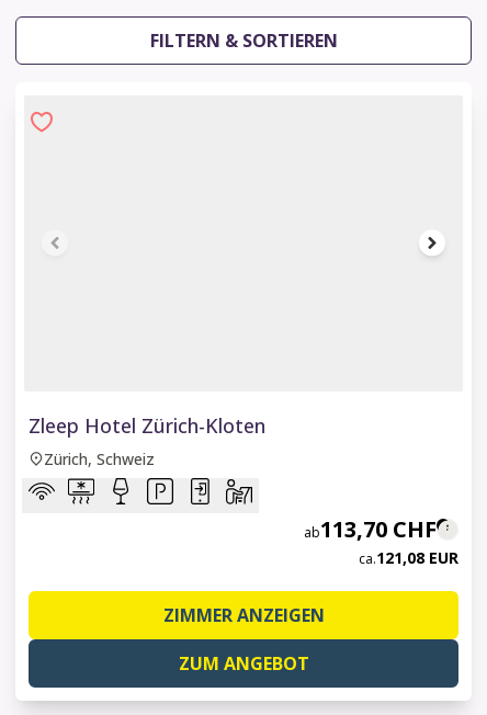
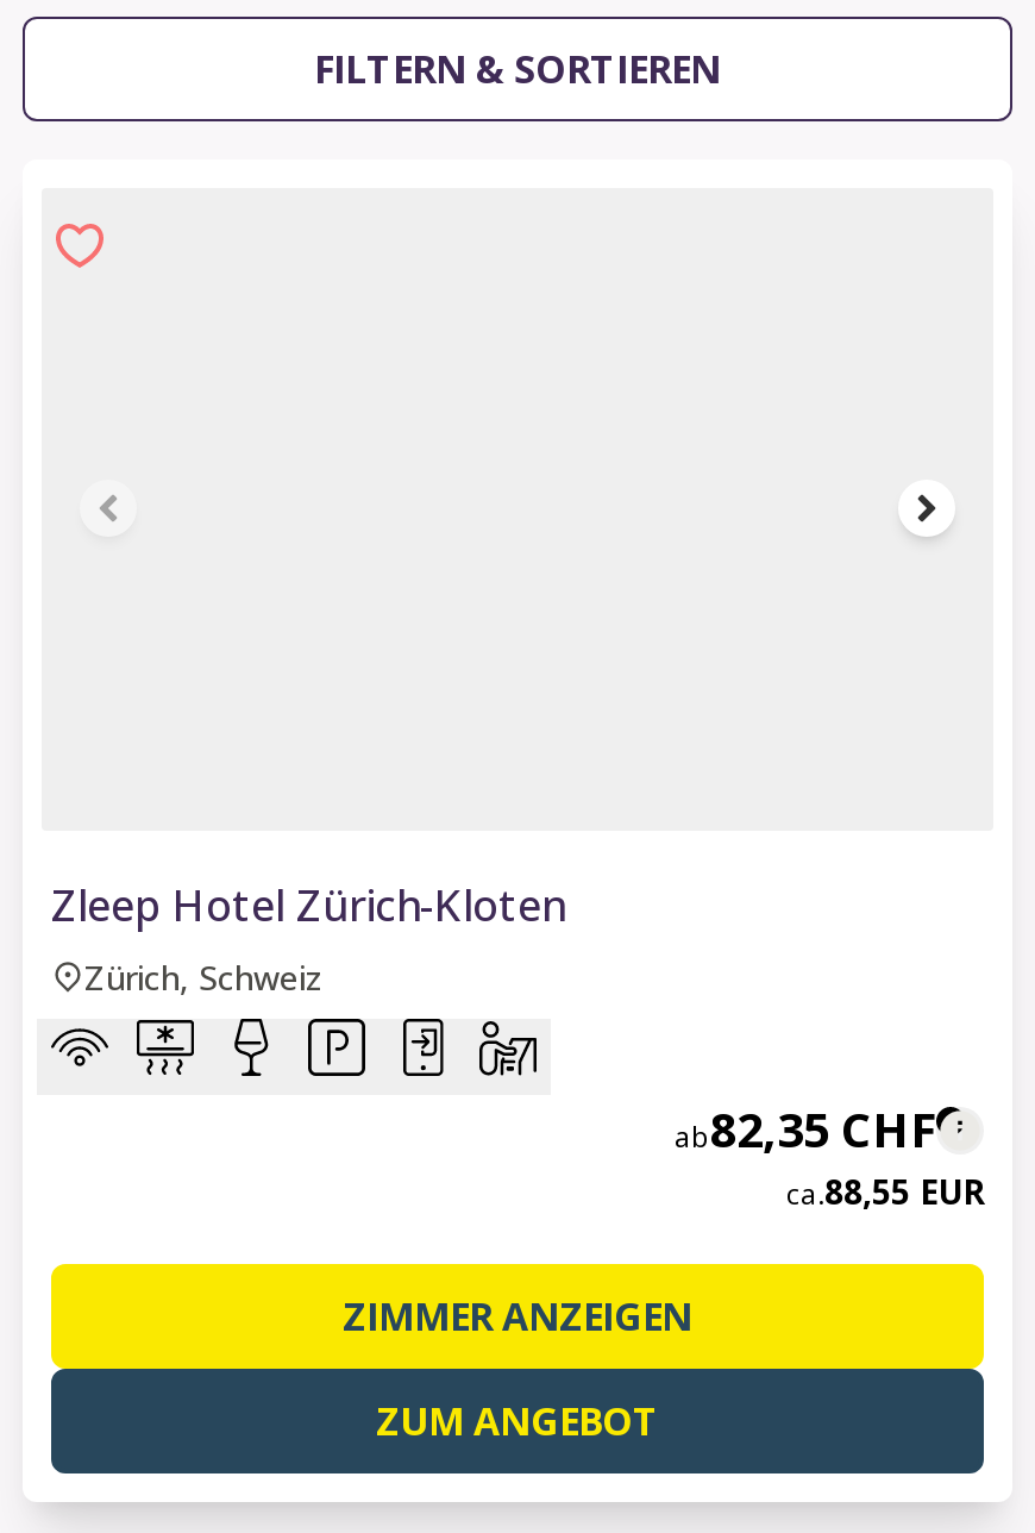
- ab113,70 CHF
+ ab82,35 CHF

- ca.121,08 EUR
+ ca.88,55 EUR
